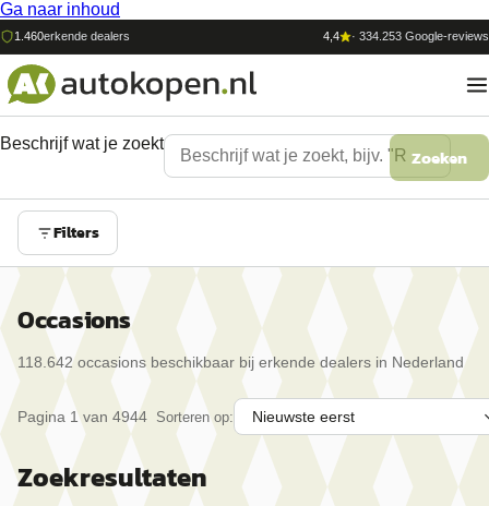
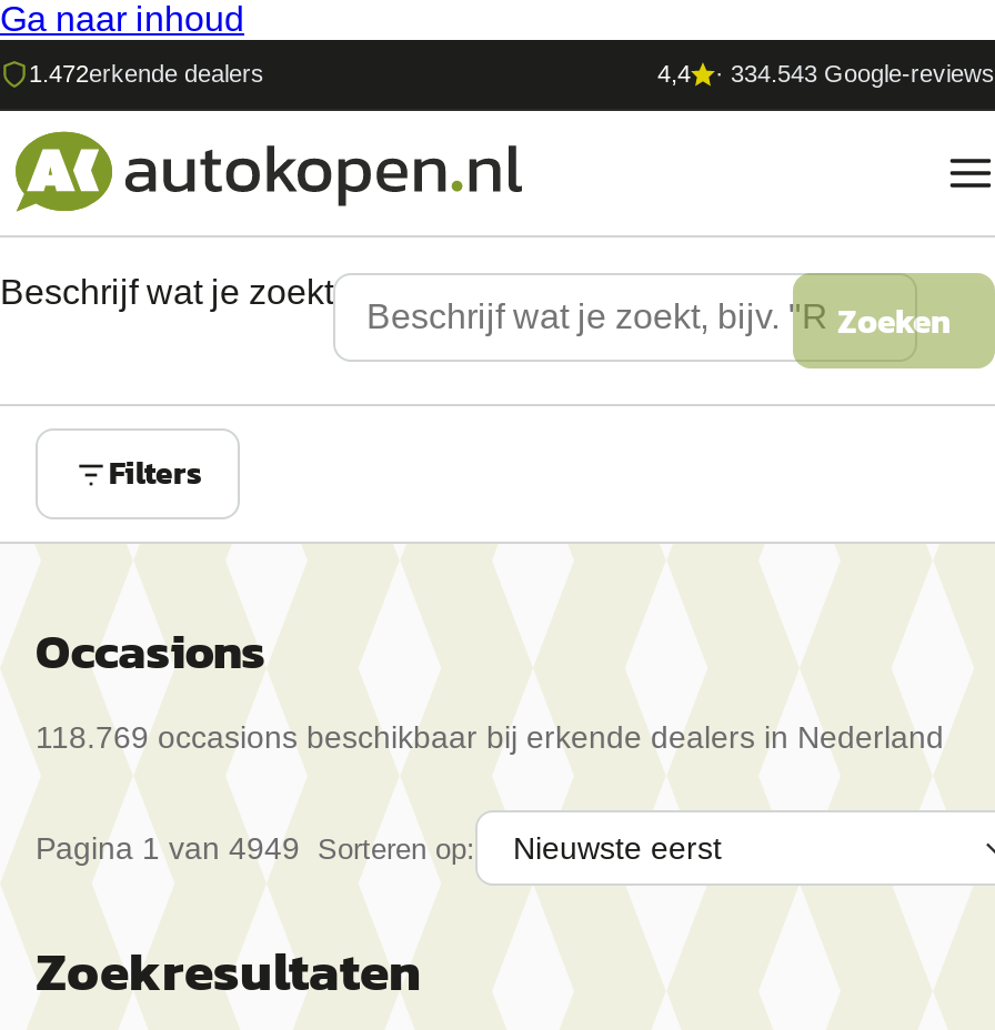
- 1.460erkende dealers
+ 1.472erkende dealers

- · 334.253 Google-reviews
+ · 334.543 Google-reviews

- 118.642 occasions beschikbaar bij erkende dealers in Nederland
+ 118.769 occasions beschikbaar bij erkende dealers in Nederland

- Pagina 1 van 4944 Sorteren op:
+ Pagina 1 van 4949 Sorteren op:
